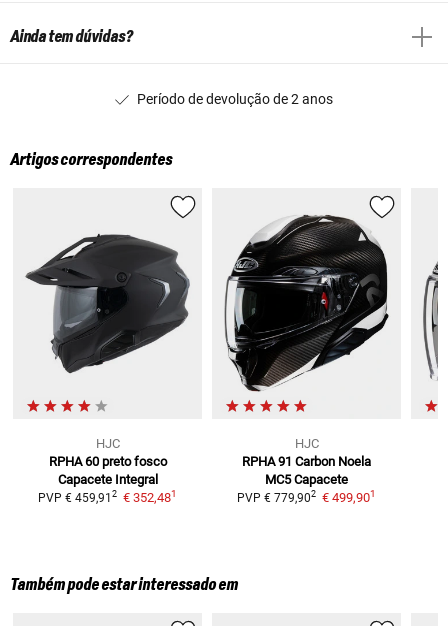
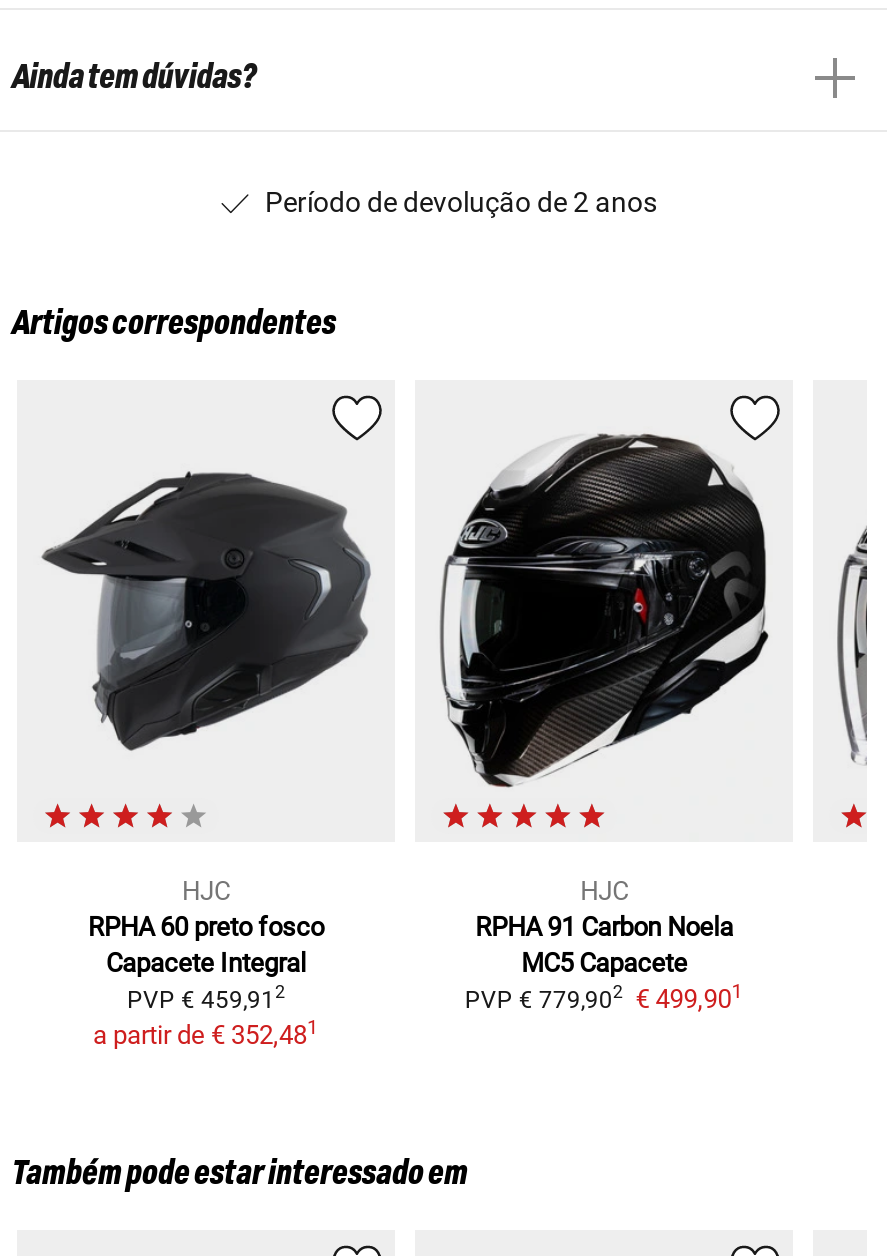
- PVP € 459,91 2 € 352,481
+ PVP € 459,91 2
+ a partir de € 352,48 1
